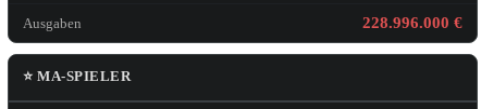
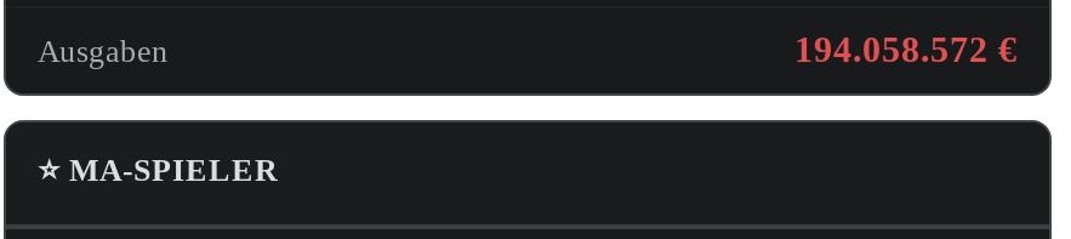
- 228.996.000 €
+ 194.058.572 €
